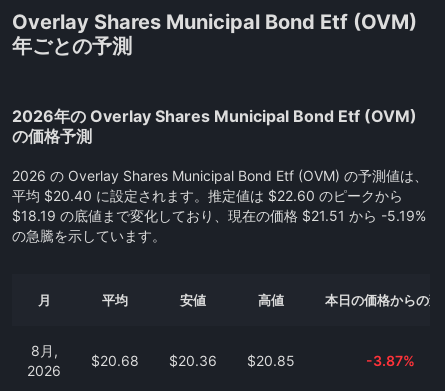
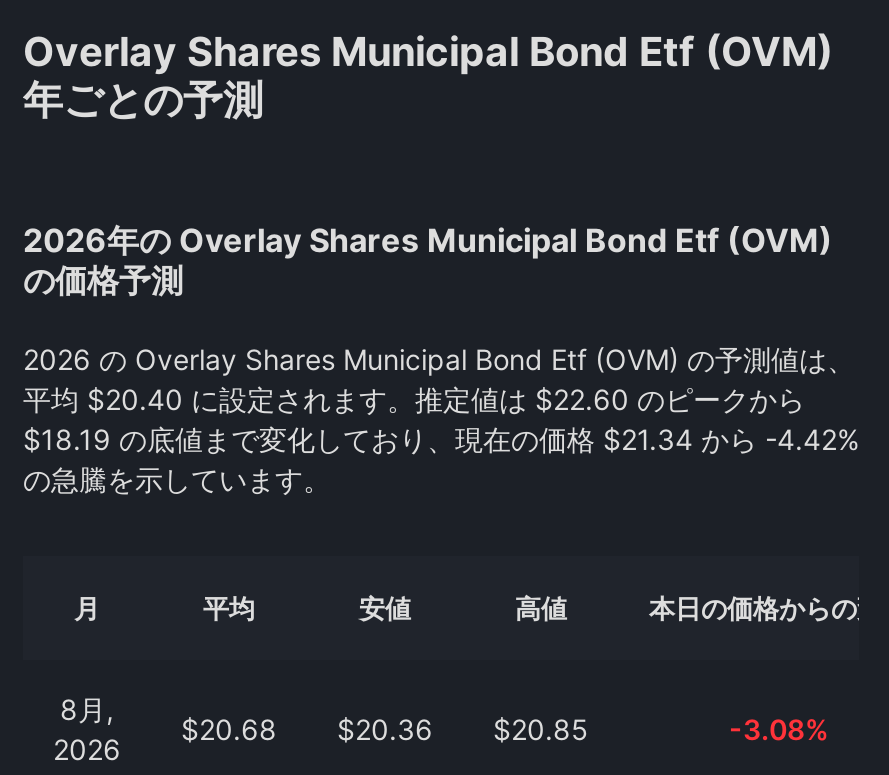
- $18.19 の底値まで変化しており、現在の価格 $21.51 から -5.19%
+ $18.19 の底値まで変化しており、現在の価格 $21.34 から -4.42%

- -3.87%
+ -3.08%
